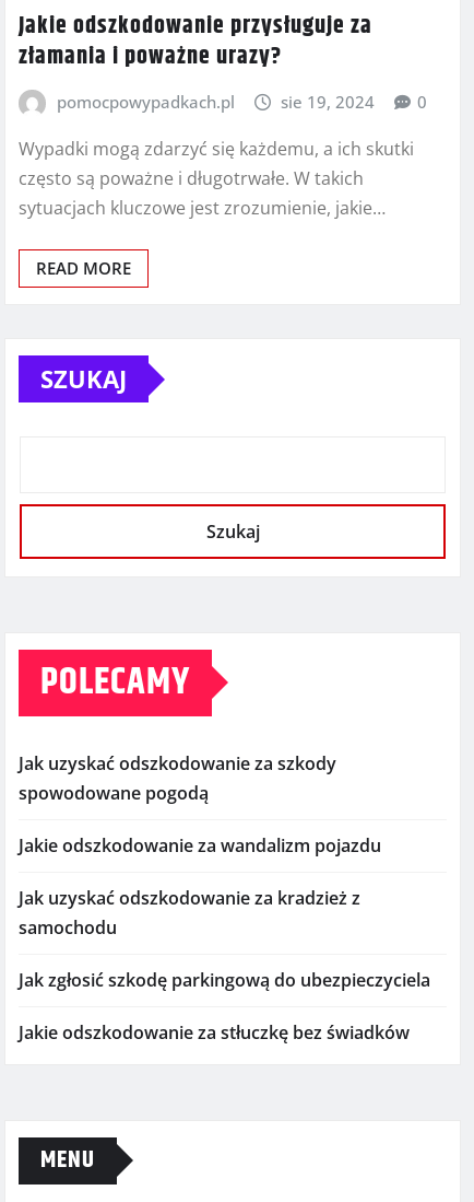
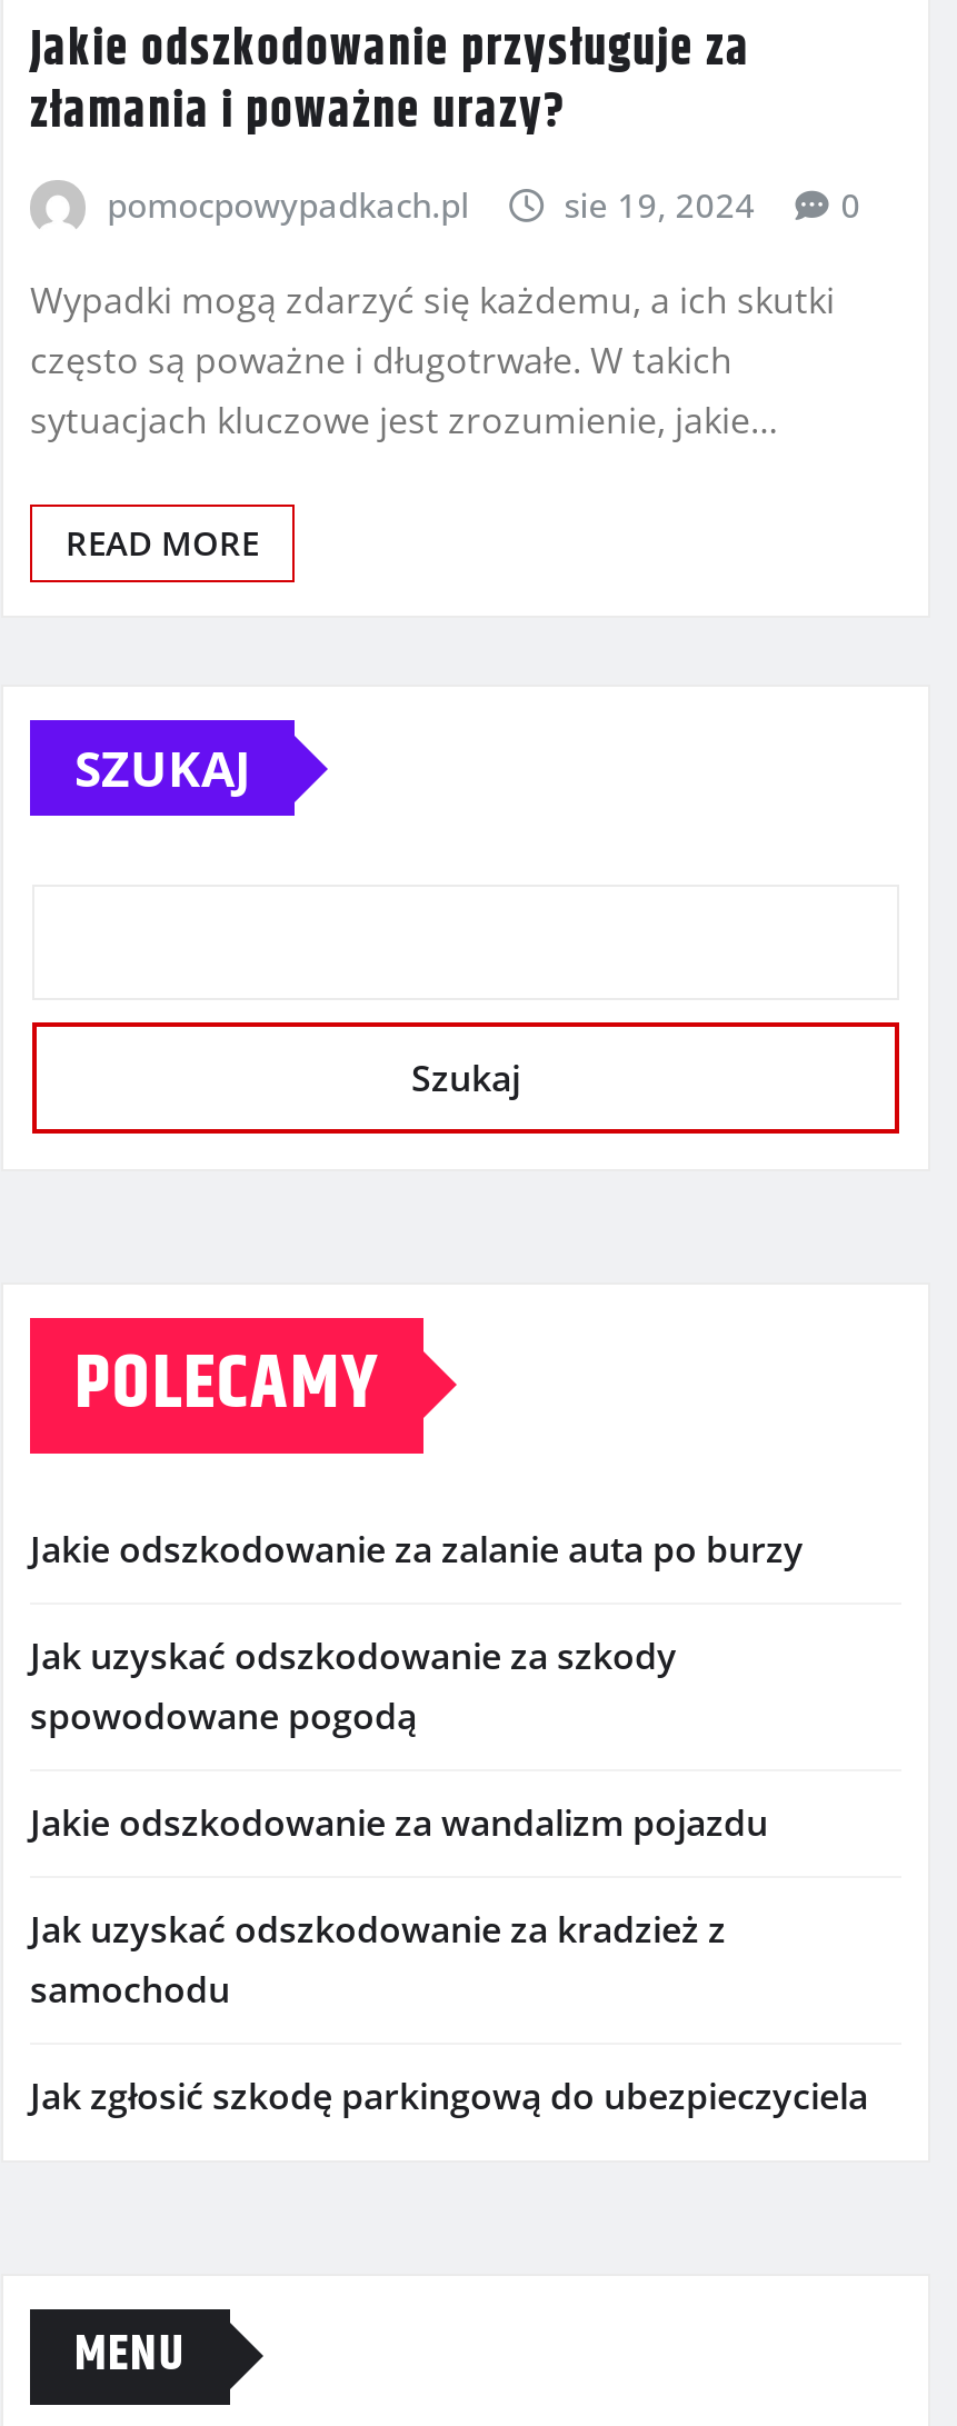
+ Jakie odszkodowanie za zalanie auta po burzy

moved down: Jak uzyskać odszkodowanie za szkody | spowodowane pogodą | Jakie odszkodowanie za wandalizm pojazdu | Jak uzyskać odszkodowanie za kradzież z | samochodu | Jak zgłosić szkodę parkingową do ubezpieczyciela

- Jakie odszkodowanie za stłuczkę bez świadków
